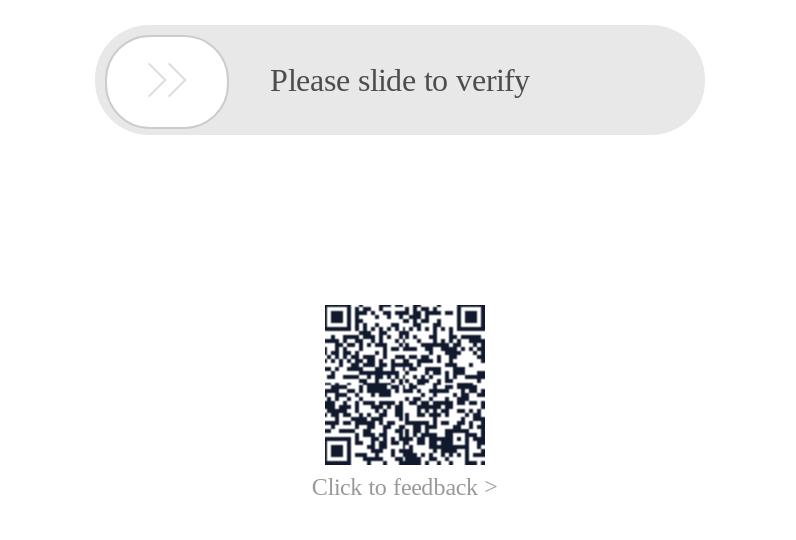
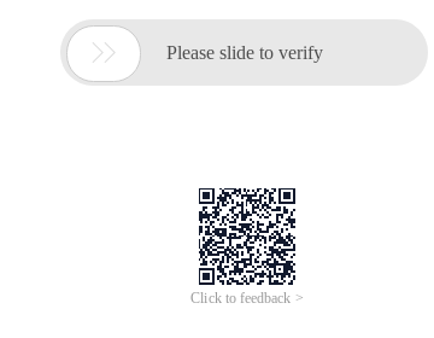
- [image]
+ [image]
